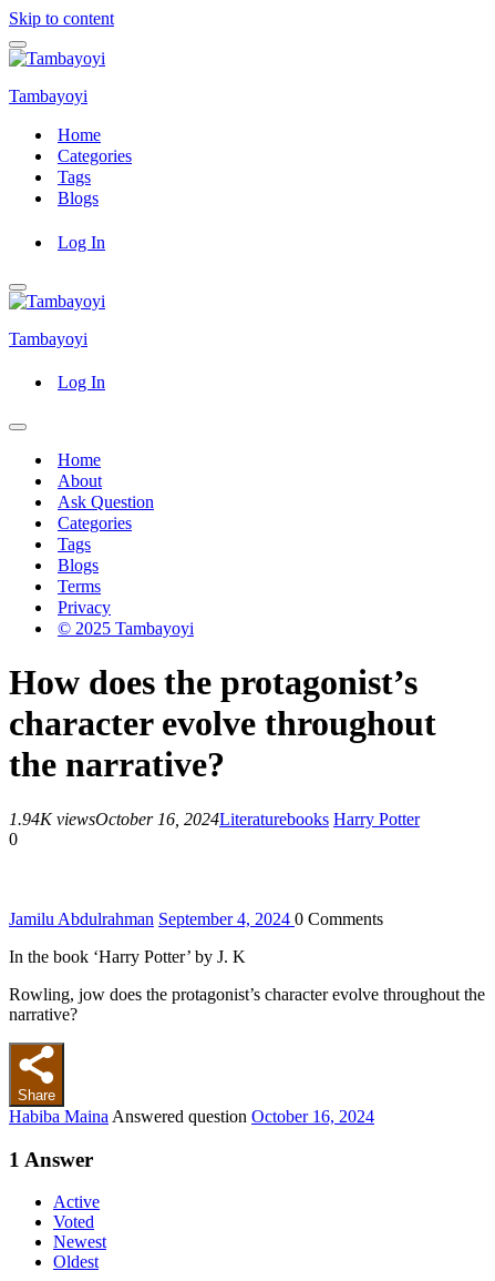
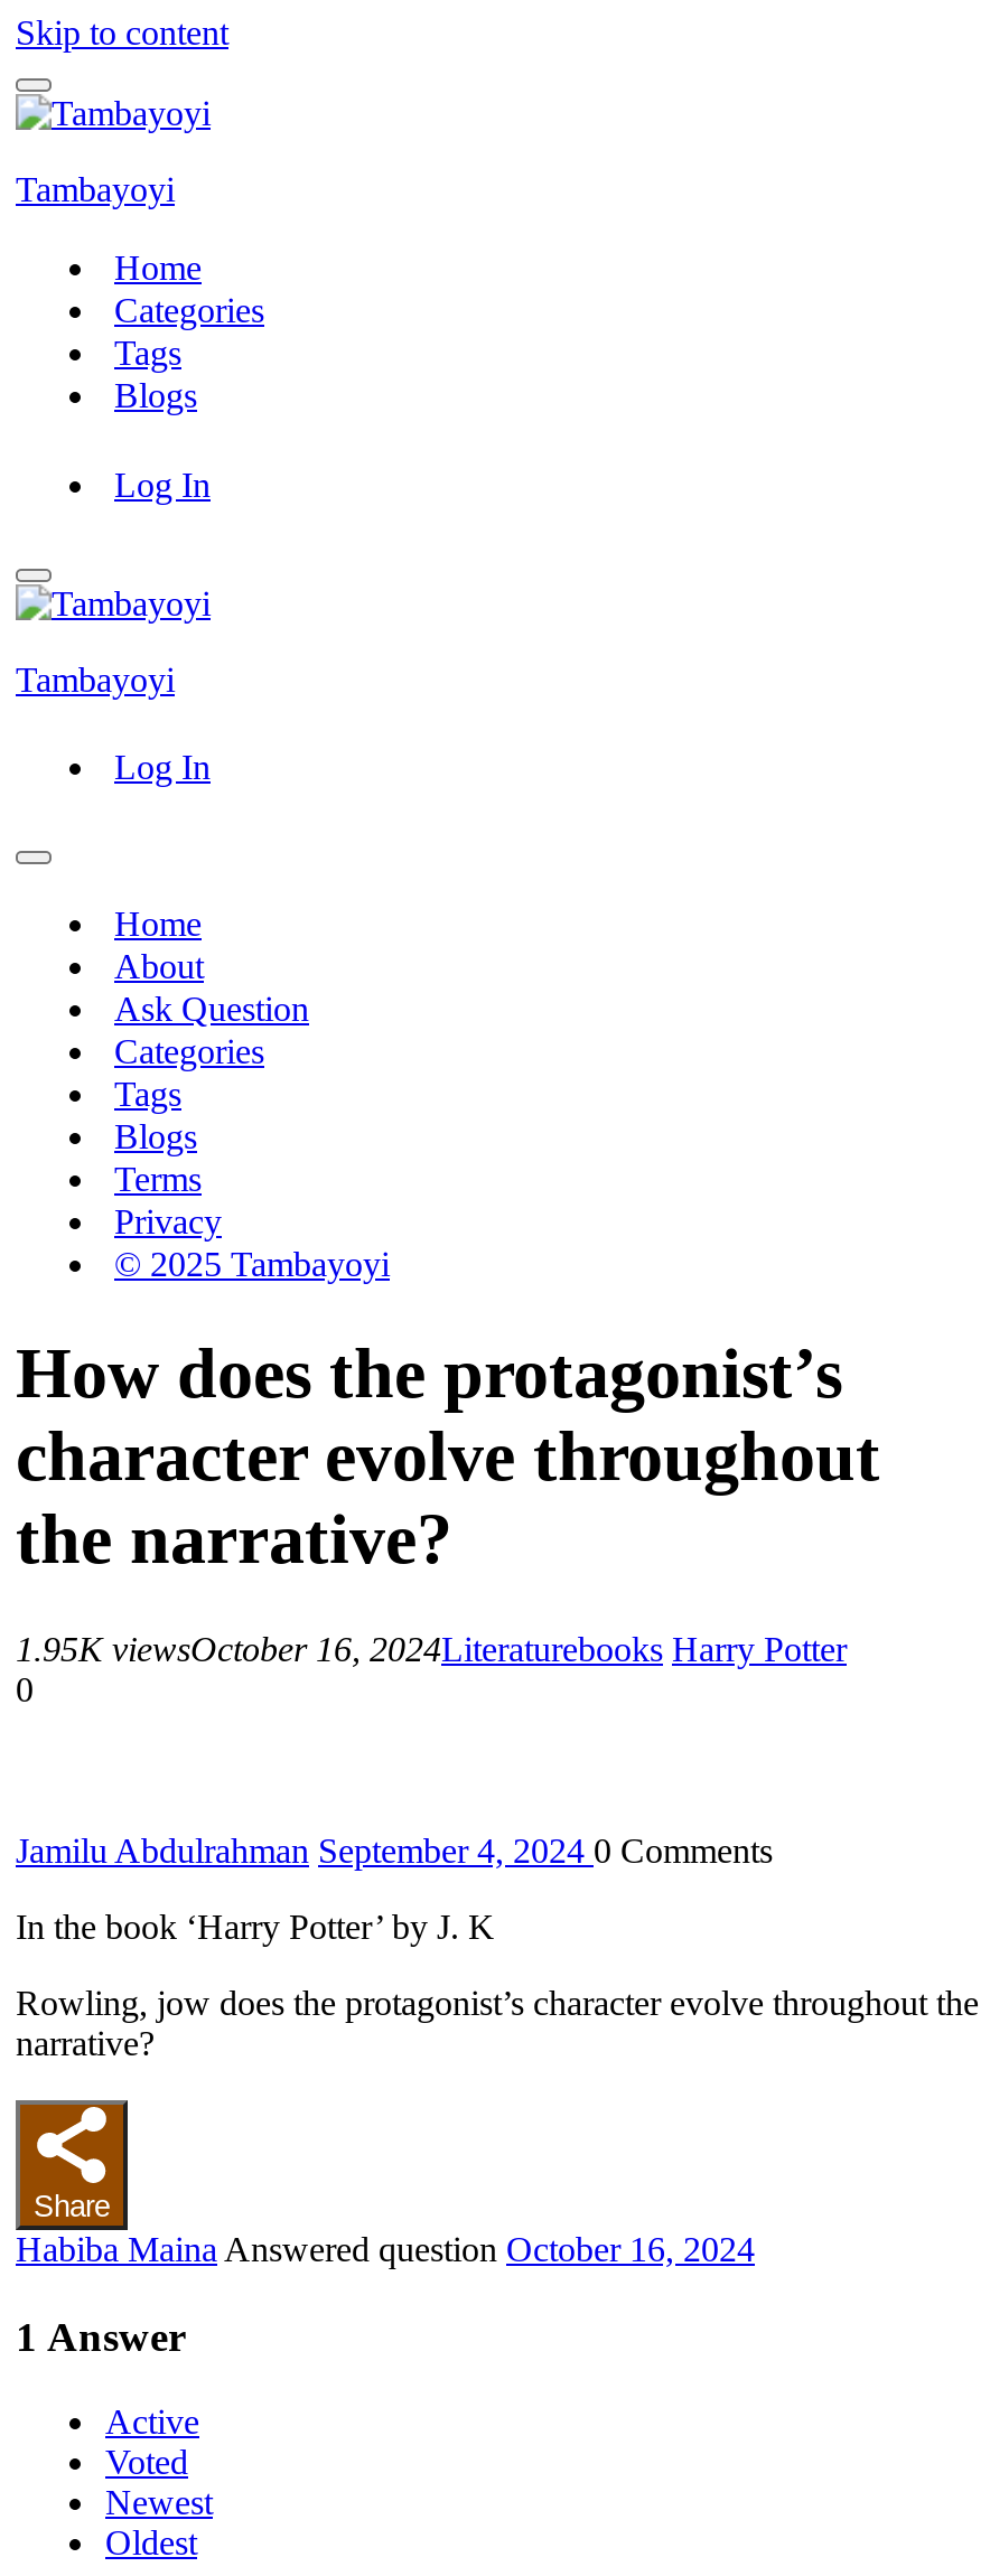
- 1.94K viewsOctober 16, 2024Literaturebooks Harry Potter
+ 1.95K viewsOctober 16, 2024Literaturebooks Harry Potter
